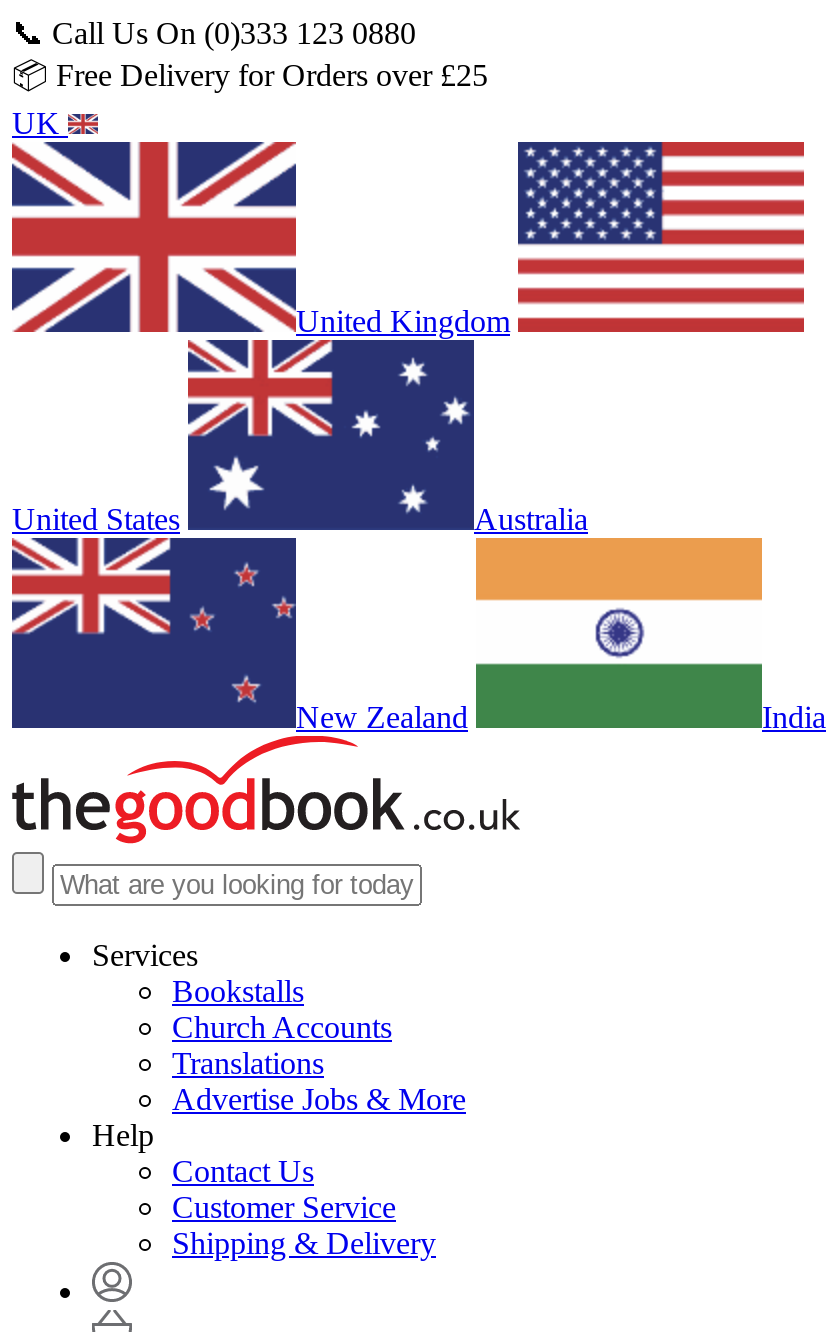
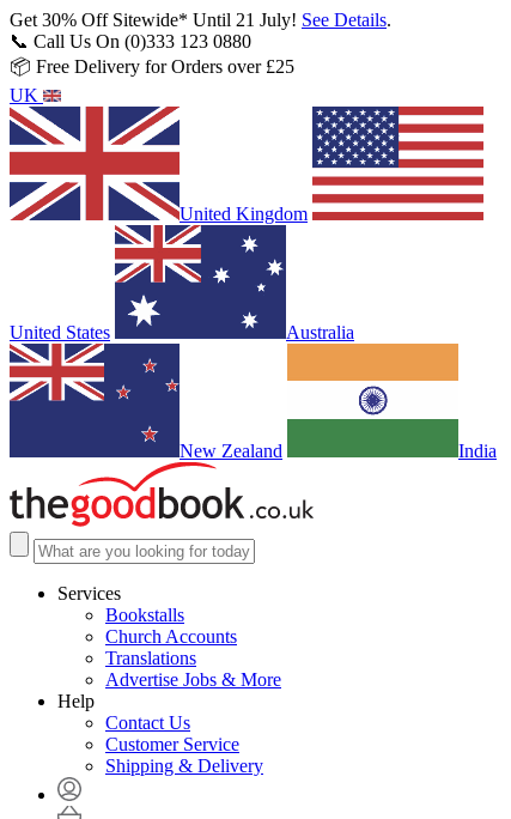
+ Get 30% Off Sitewide* Until 21 July! See Details.
